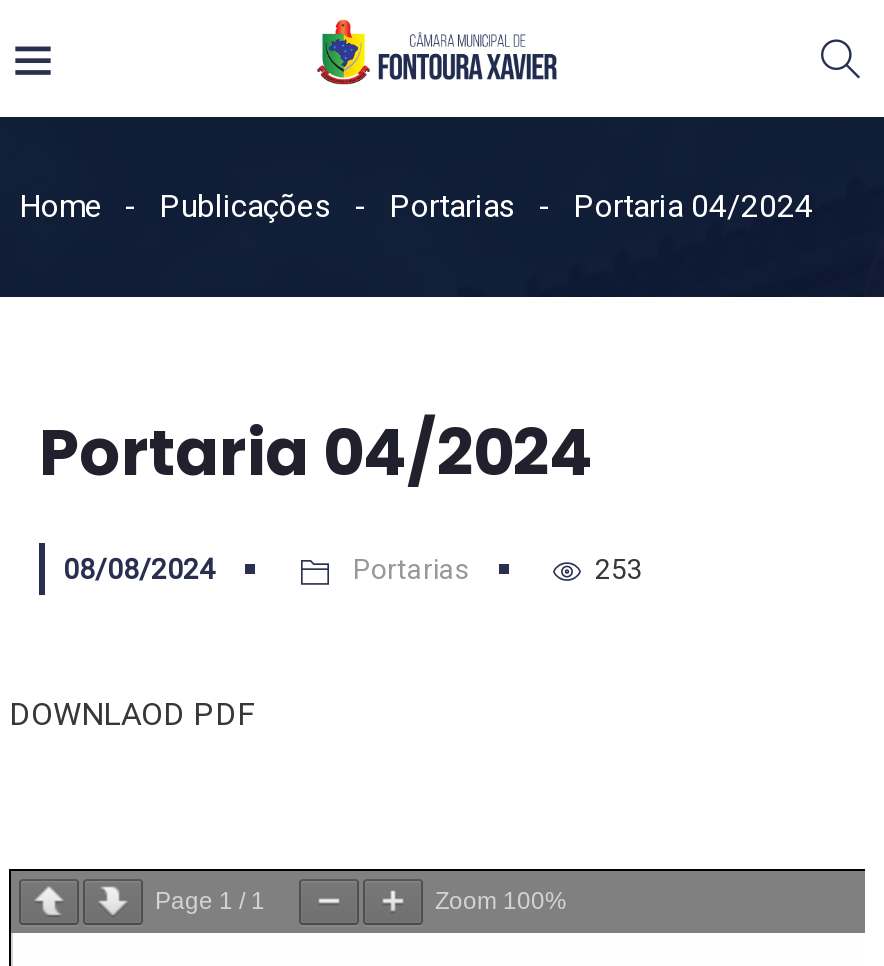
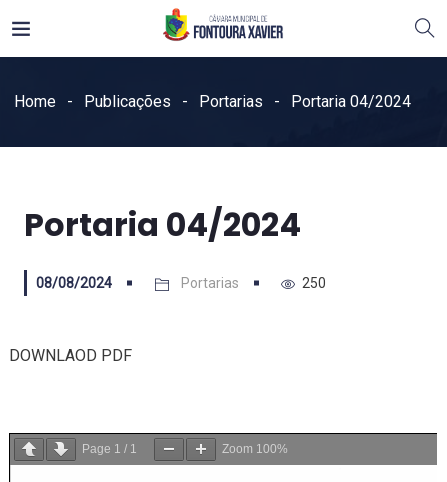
- 253
+ 250
